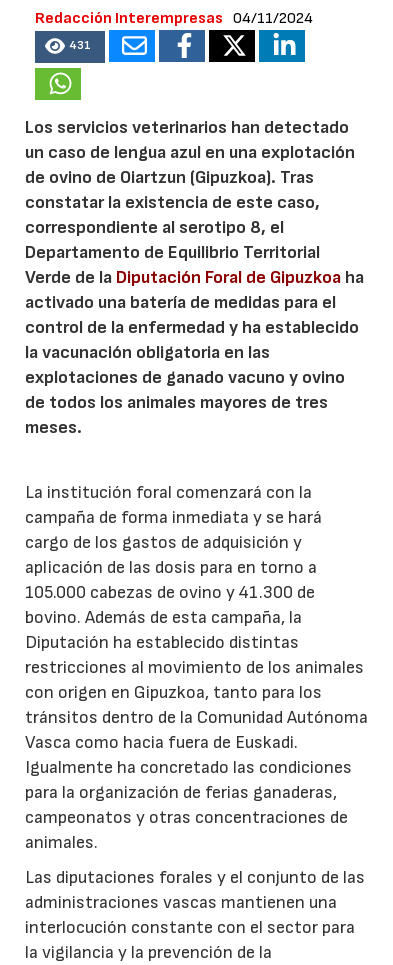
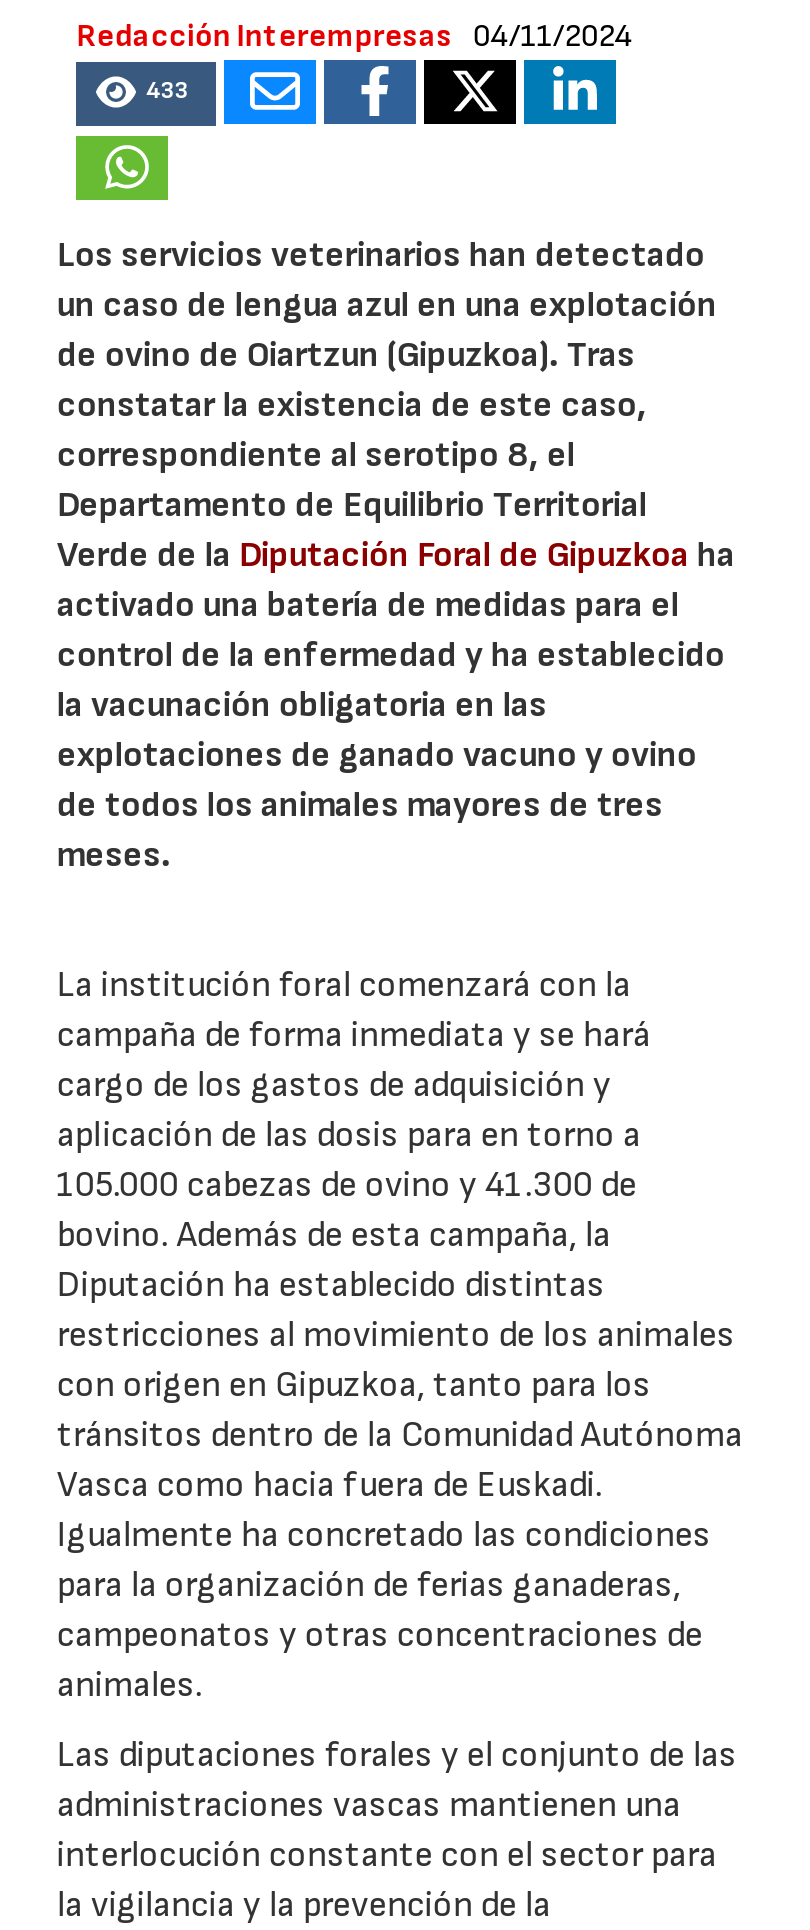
- 431
+ 433
